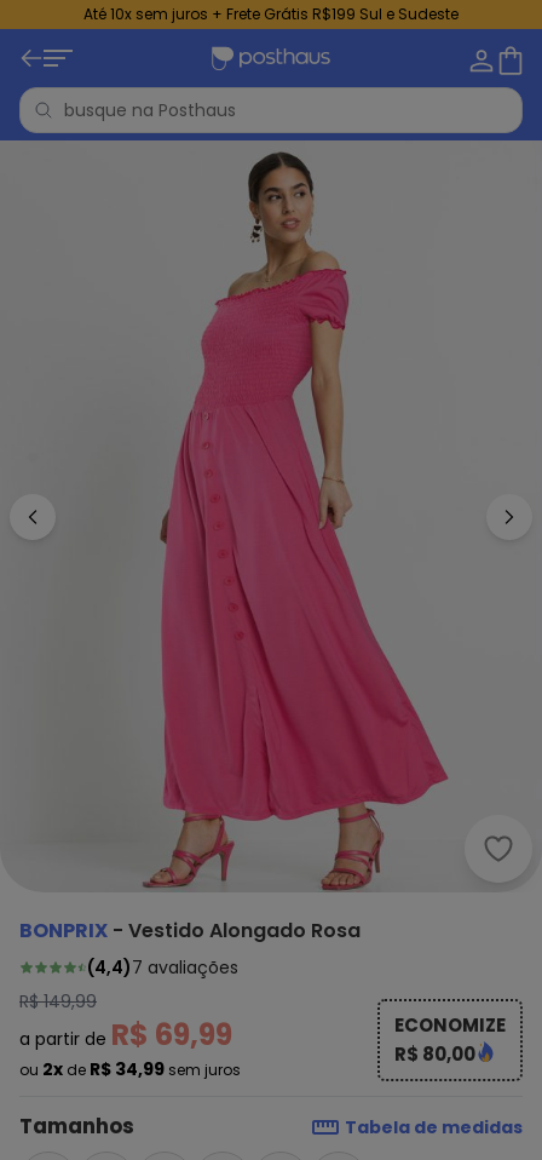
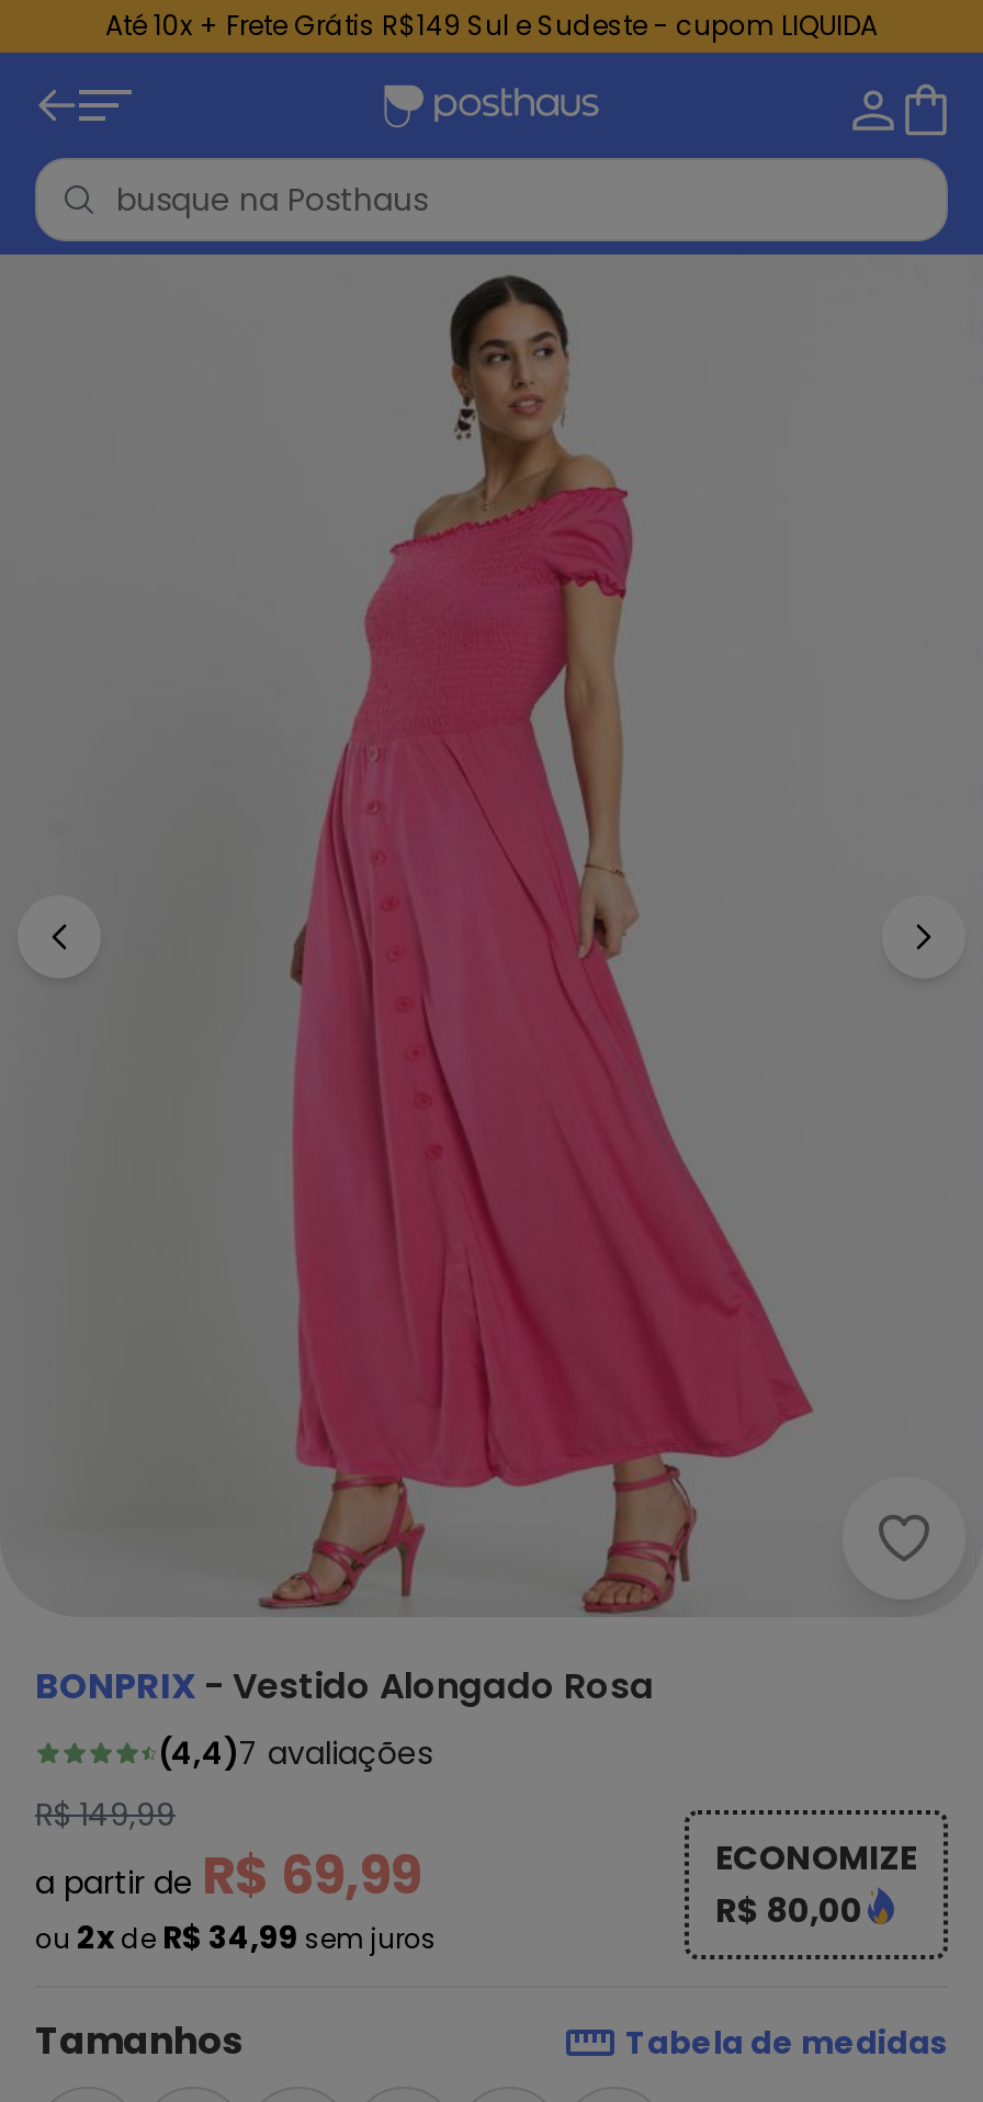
- Até 10x sem juros + Frete Grátis R$199 Sul e Sudeste
+ Até 10x + Frete Grátis R$149 Sul e Sudeste - cupom LIQUIDA
